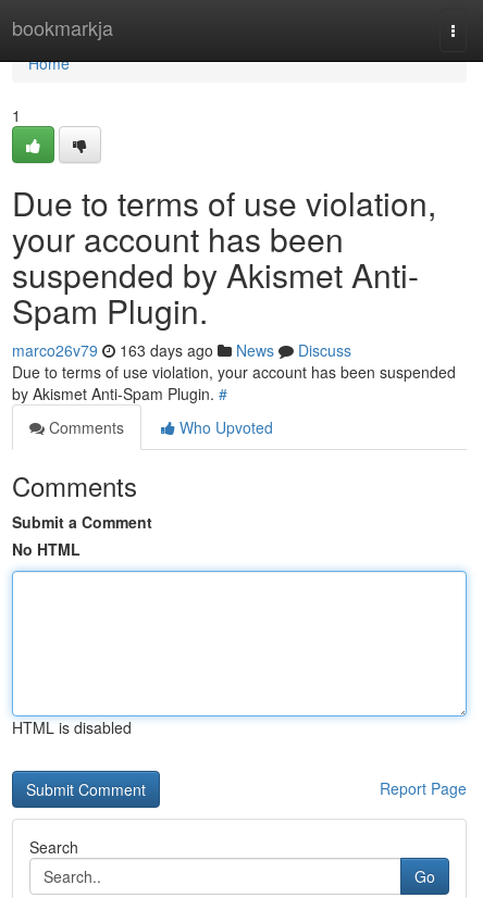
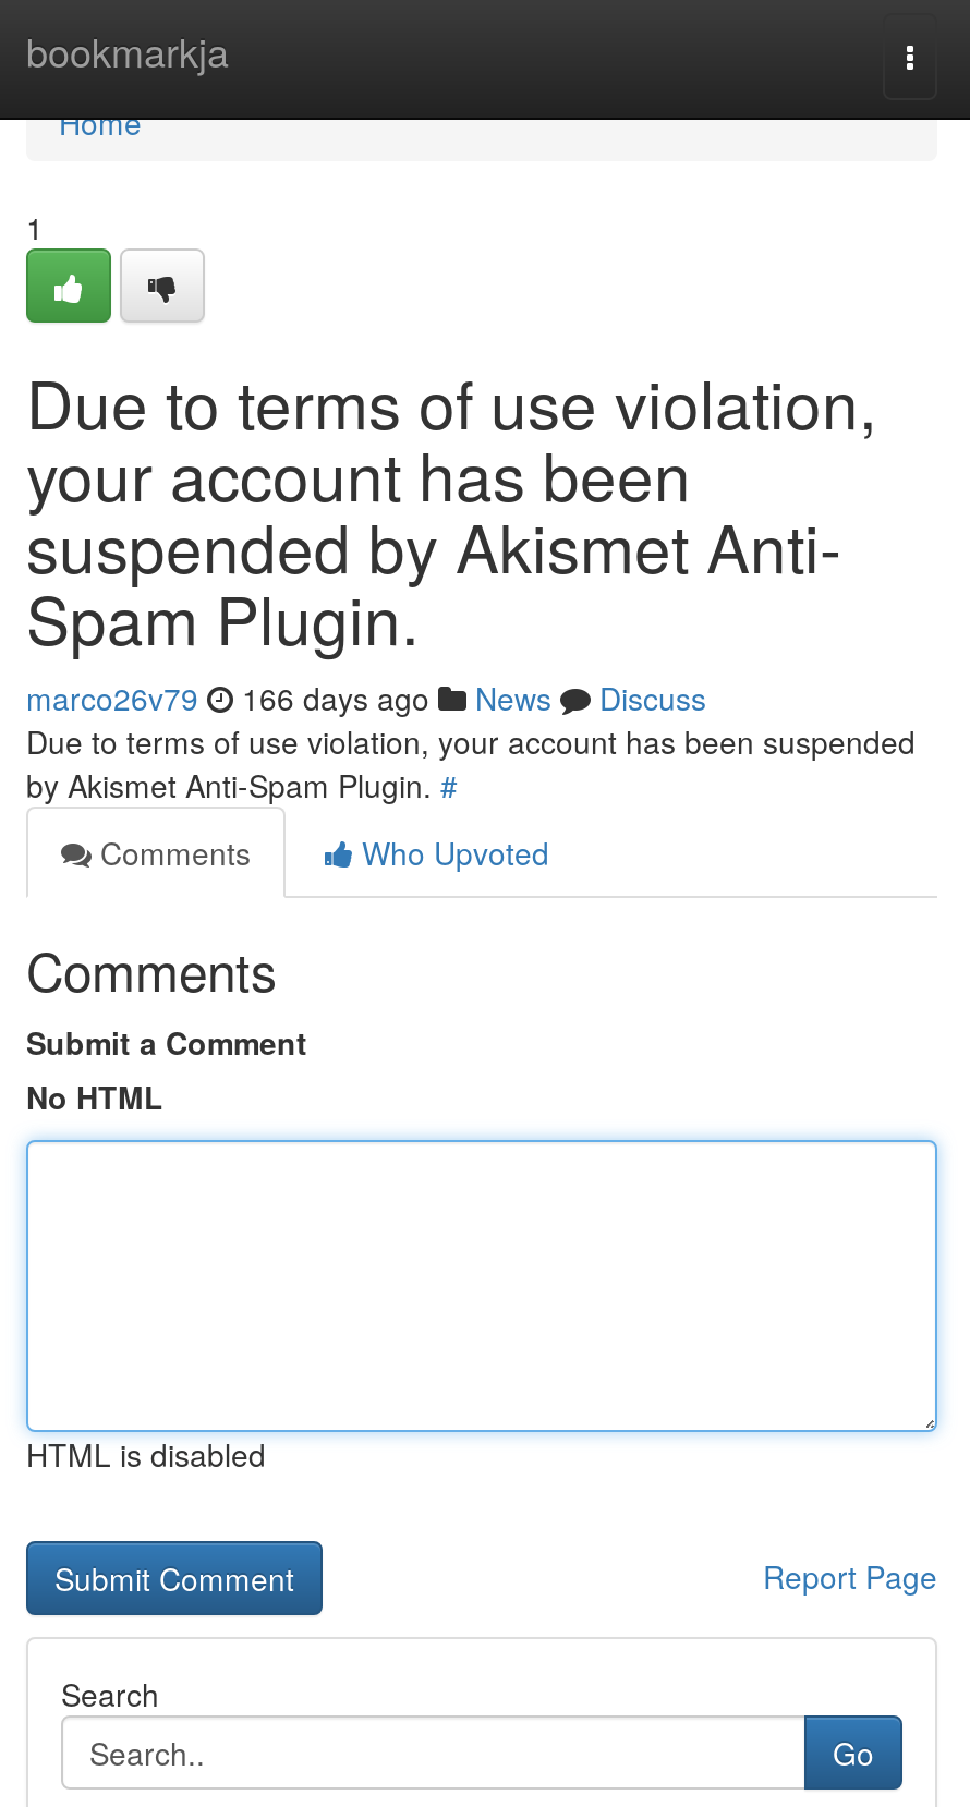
- marco26v79 163 days ago News Discuss
+ marco26v79 166 days ago News Discuss
